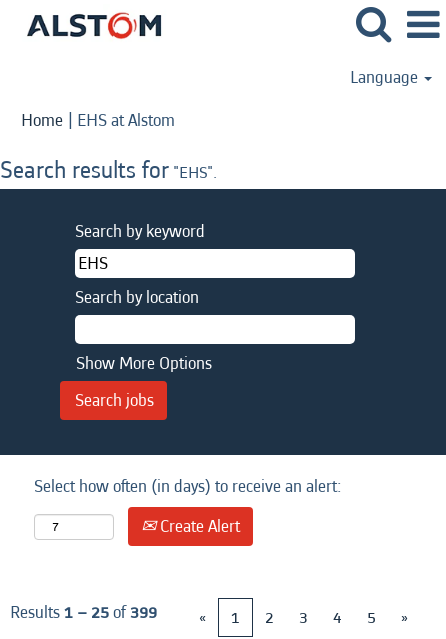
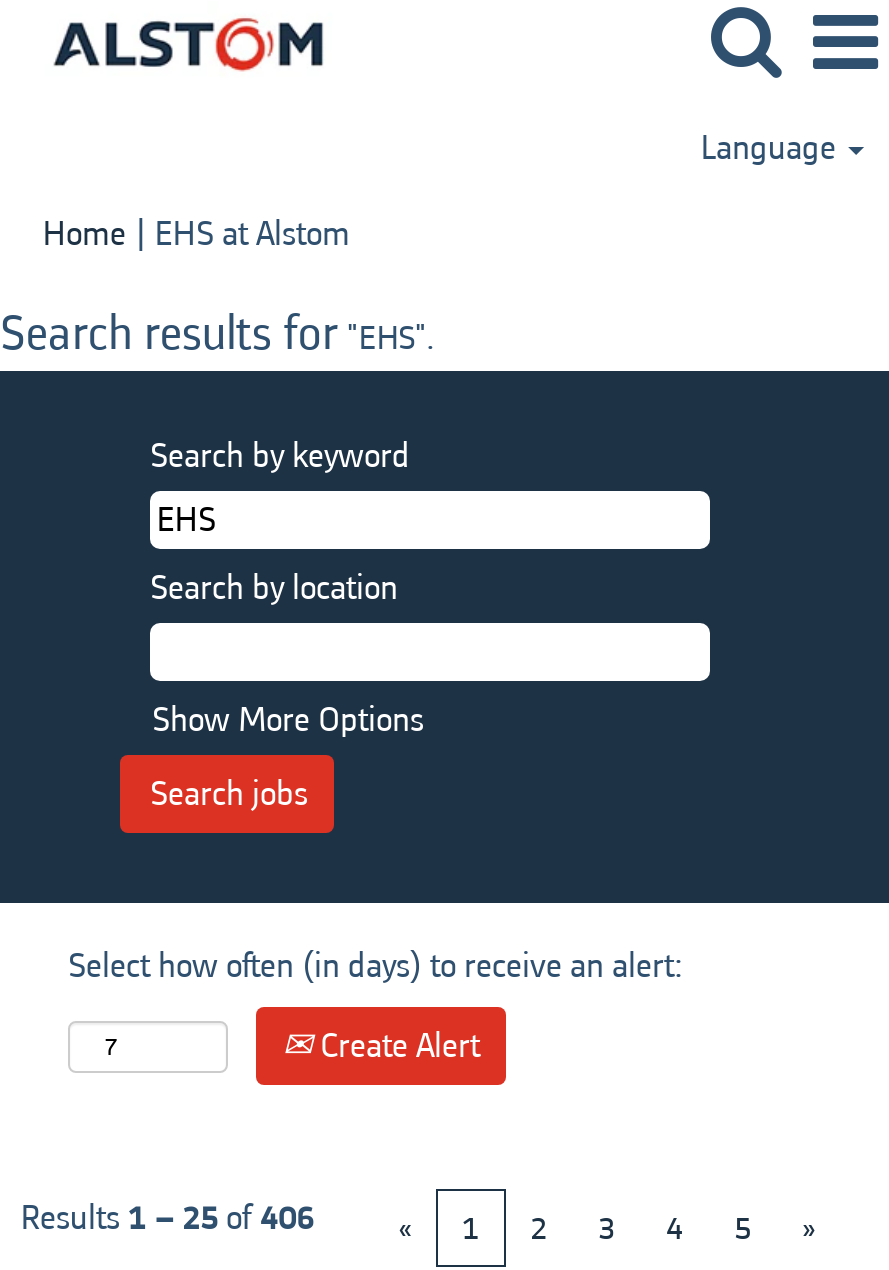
- Results 1 – 25 of399
+ Results 1 – 25 of406
